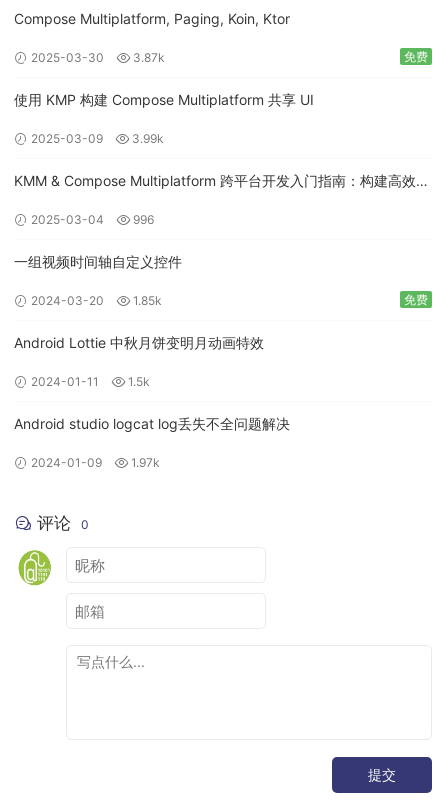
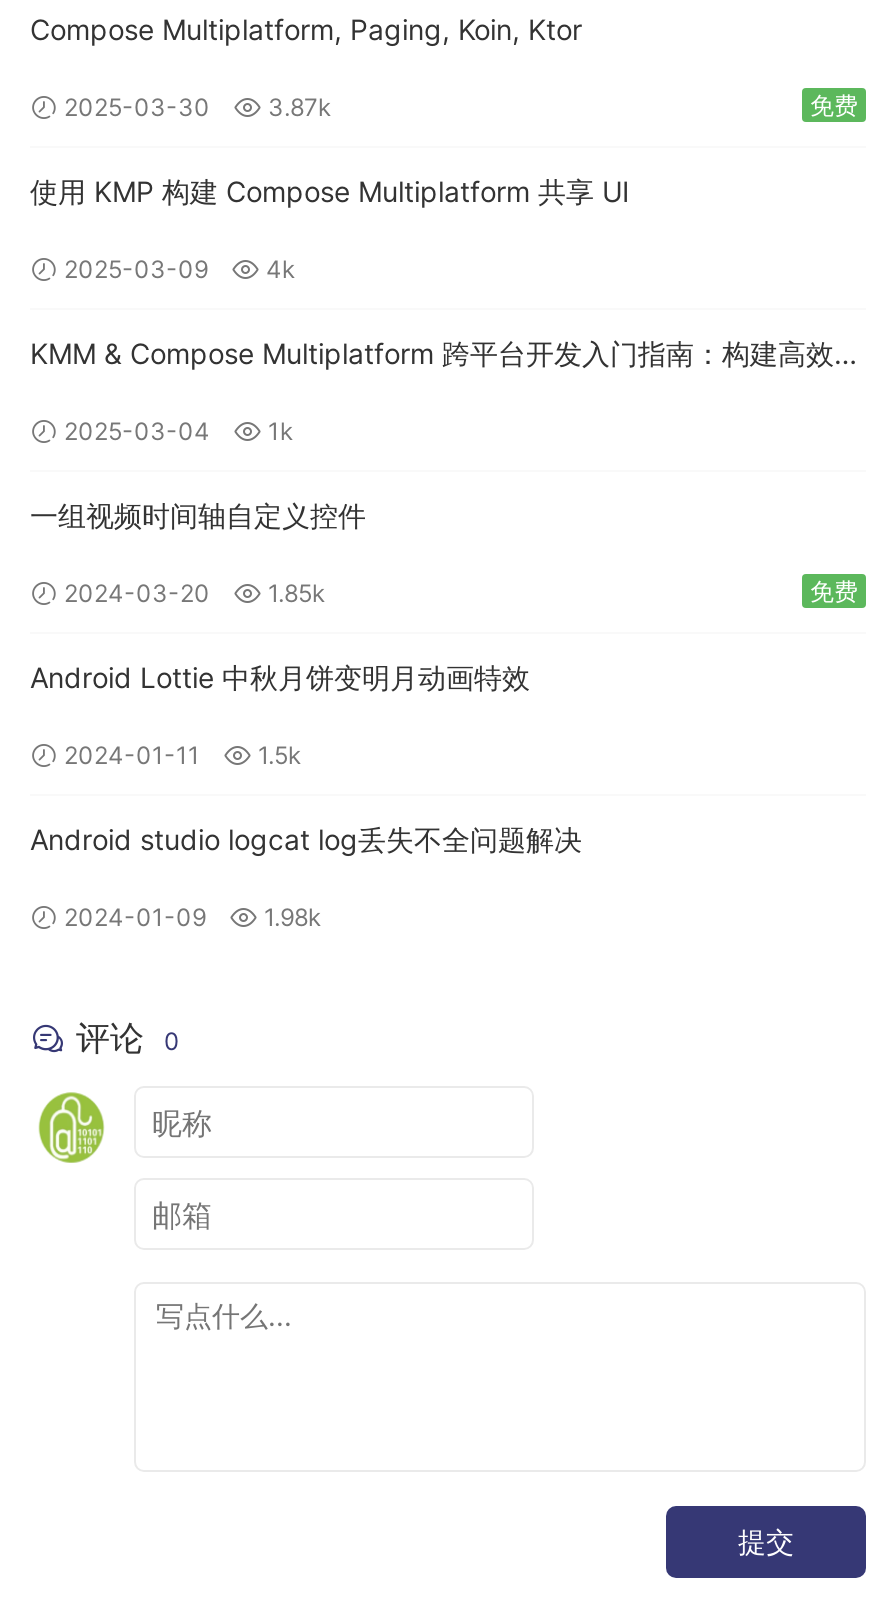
- 2025-03-09 3.99k
+ 2025-03-09 4k

- 2025-03-04 996
+ 2025-03-04 1k

- 2024-01-09 1.97k
+ 2024-01-09 1.98k
